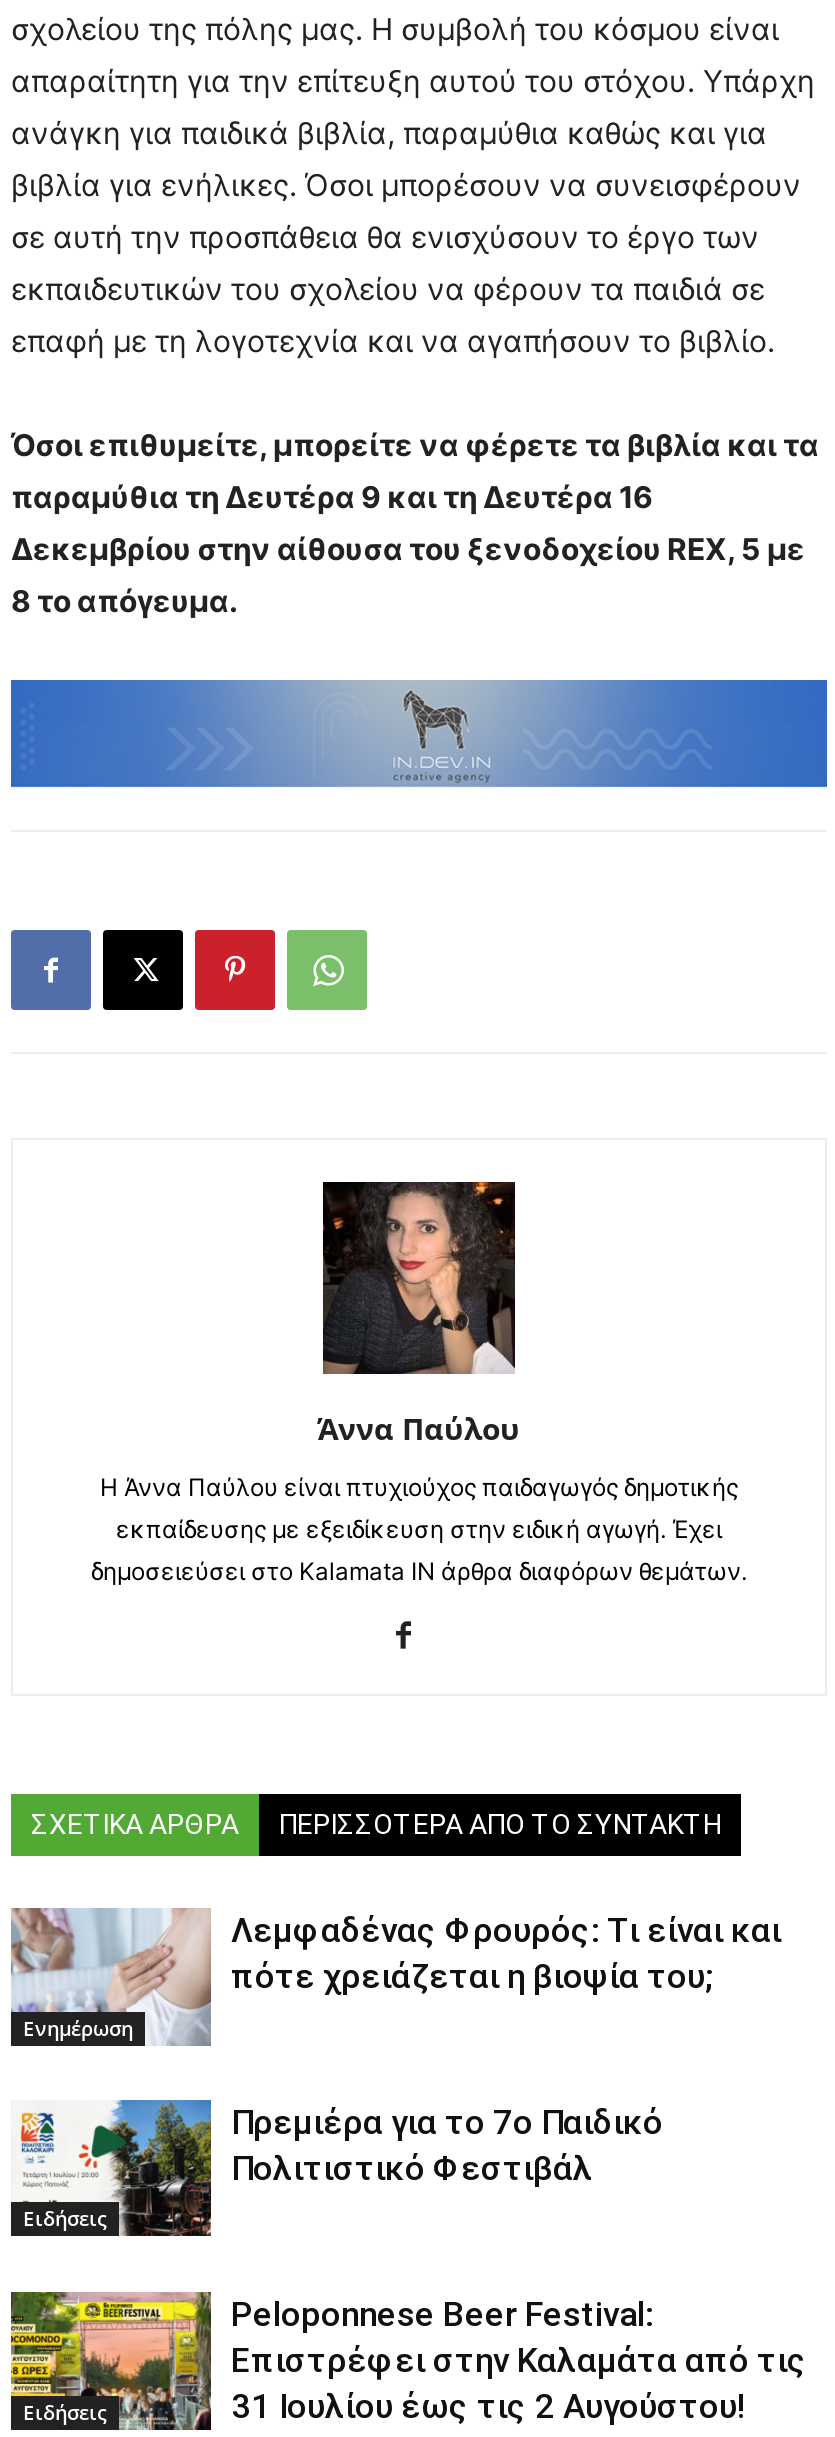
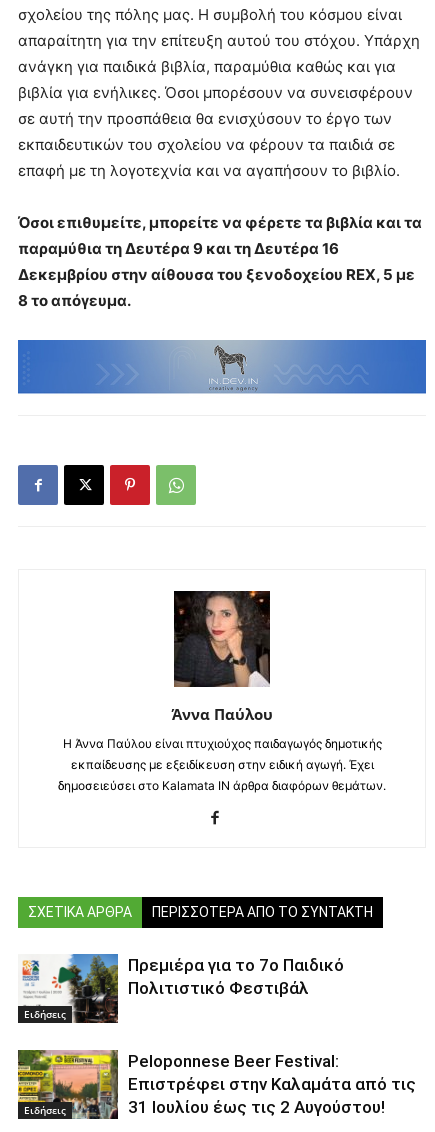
- [image]
- Ενημέρωση

- Λεμφαδένας Φρουρός: Τι είναι και
- πότε χρειάζεται η βιοψία του;
